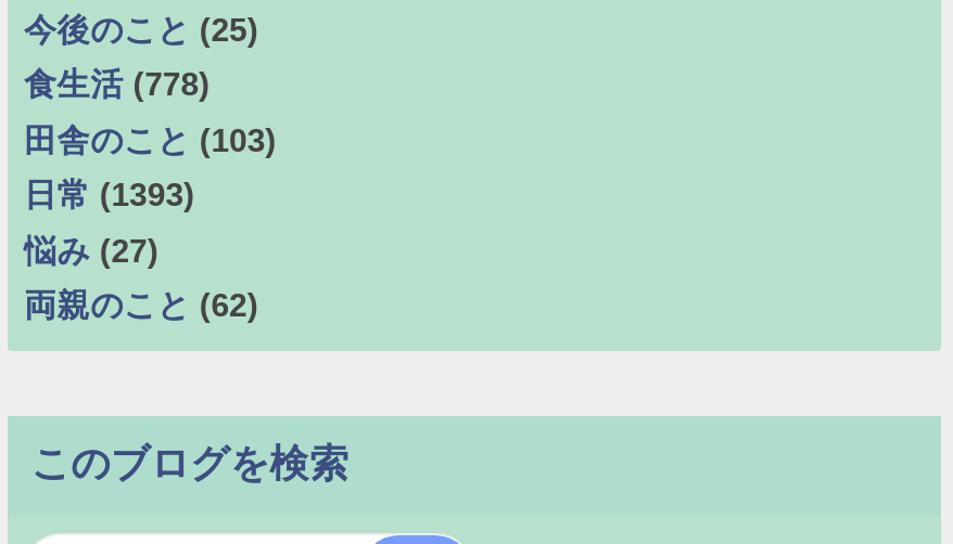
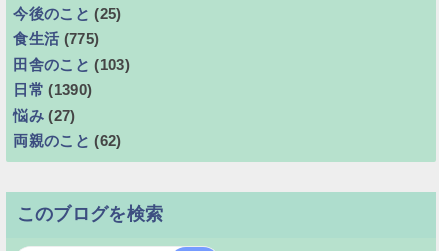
- 食生活 (778)
+ 食生活 (775)

- 日常 (1393)
+ 日常 (1390)
